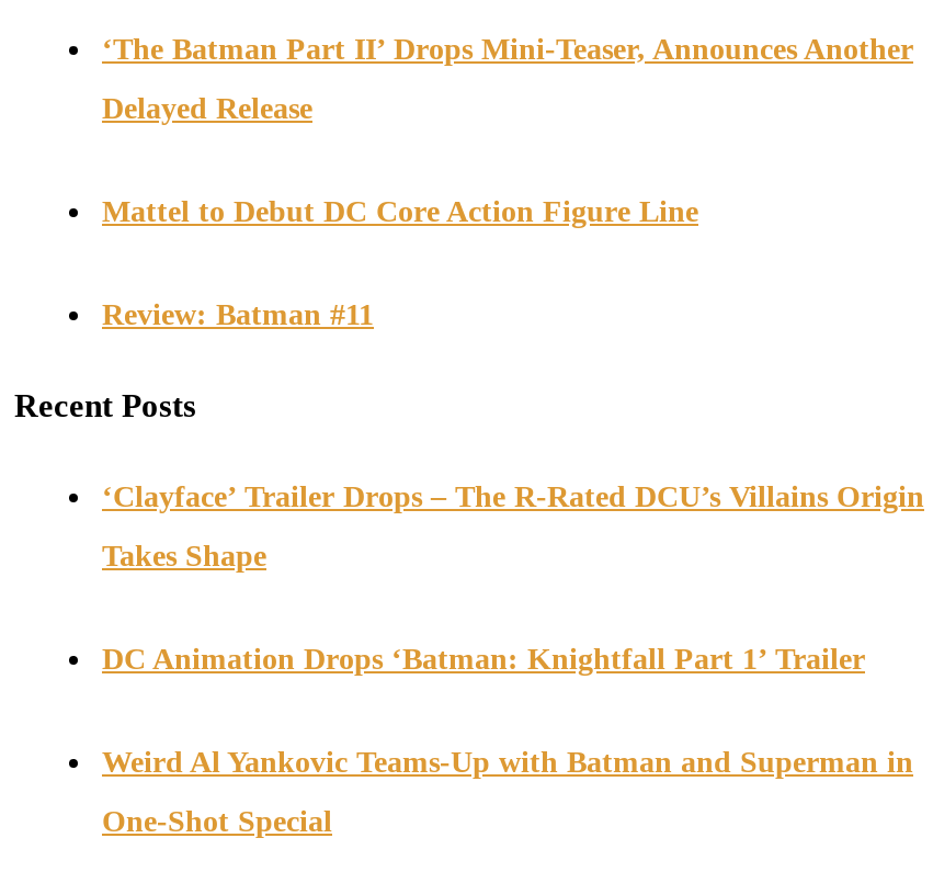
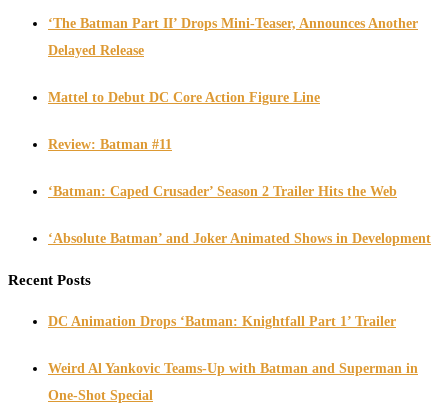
+ ‘Batman: Caped Crusader’ Season 2 Trailer Hits the Web
+ ‘Absolute Batman’ and Joker Animated Shows in Development

moved down: Recent Posts

- ‘Clayface’ Trailer Drops – The R-Rated DCU’s Villains Origin
- Takes Shape
